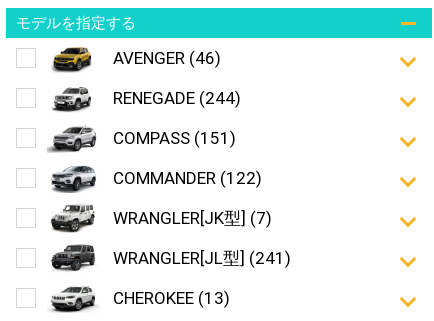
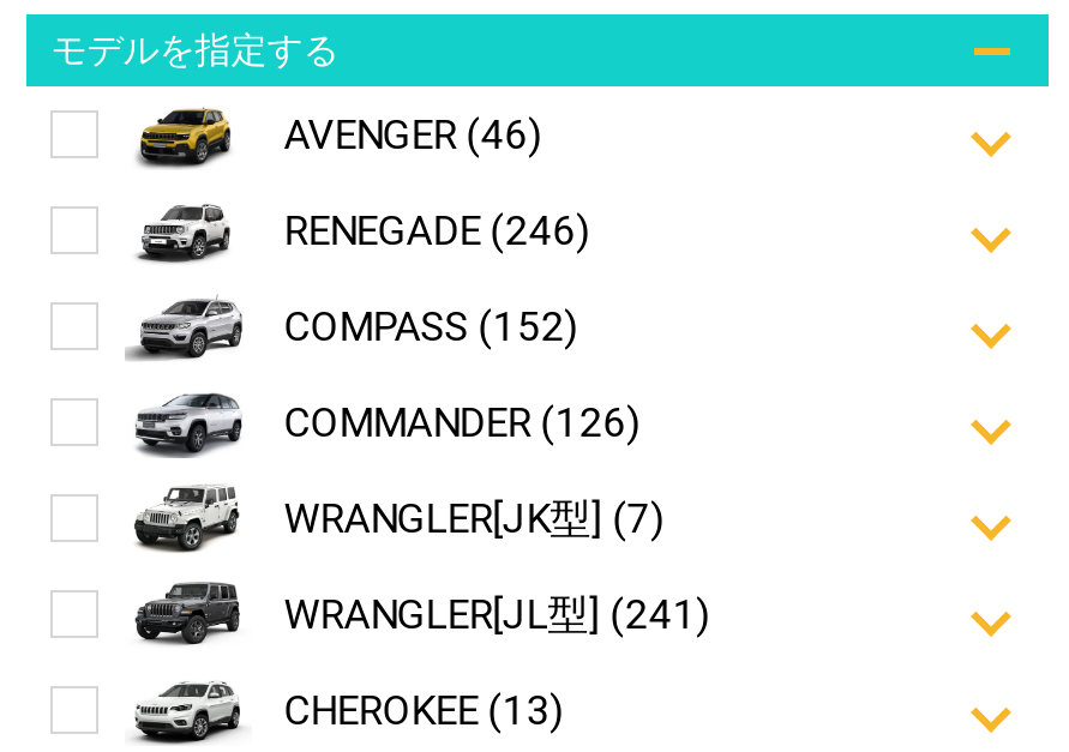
- RENEGADE (244)
+ RENEGADE (246)

- COMPASS (151)
+ COMPASS (152)

- COMMANDER (122)
+ COMMANDER (126)
